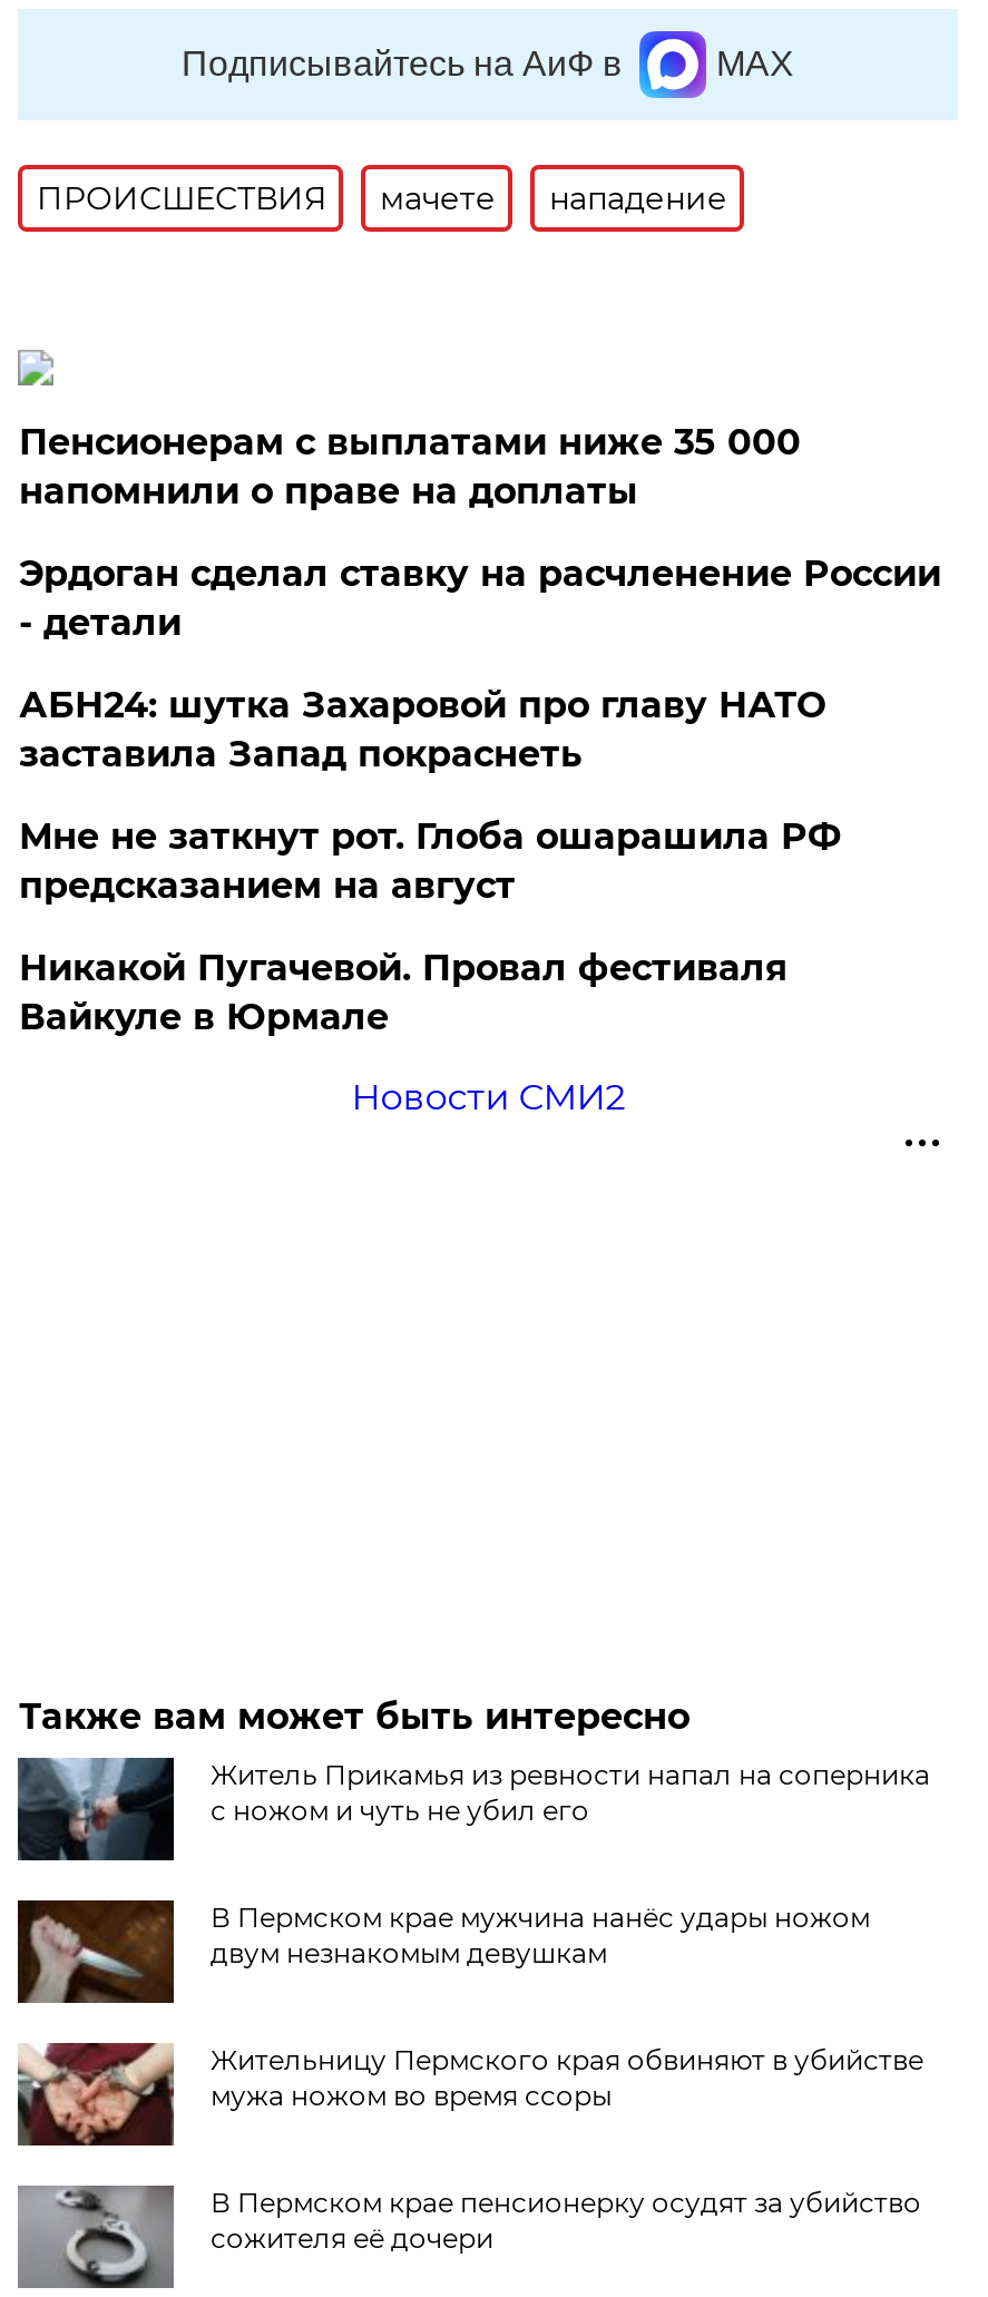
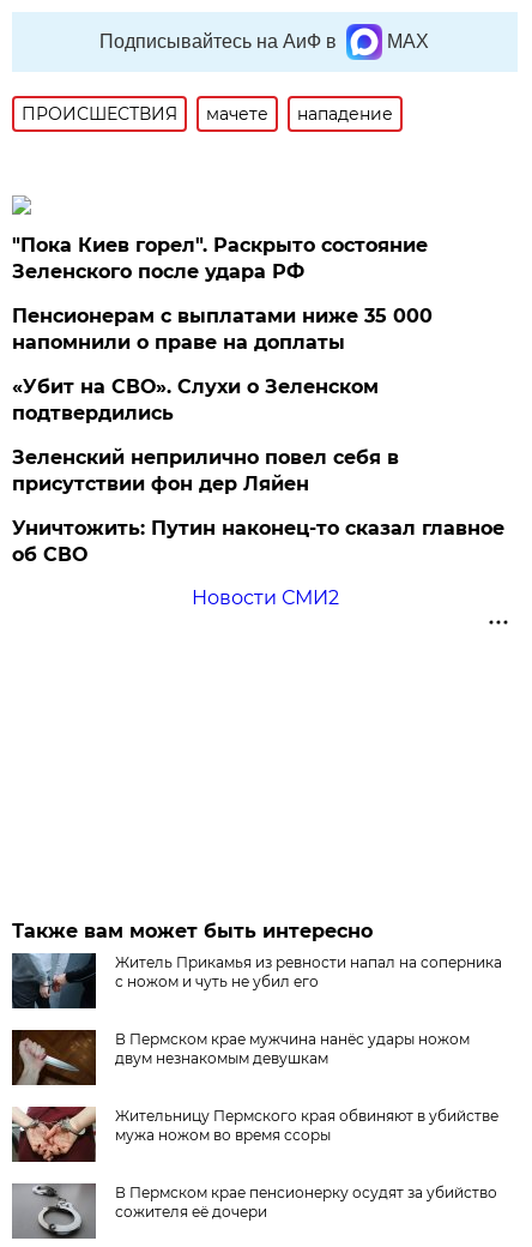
+ "Пока Киев горел". Раскрыто состояние
+ Зеленского после удара РФ

moved down: Пенсионерам с выплатами ниже 35 000 | напомнили о праве на доплаты

- Эрдоган сделал ставку на расчленение России
- - детали
- АБН24: шутка Захаровой про главу НАТО
- заставила Запад покраснеть
- Мне не заткнут рот. Глоба ошарашила РФ
- предсказанием на август
- Никакой Пугачевой. Провал фестиваля
- Вайкуле в Юрмале
+ «Убит на СВО». Слухи о Зеленском
+ подтвердились
+ Зеленский неприлично повел cебя в
+ присутствии фон дер Ляйен
+ Уничтожить: Путин наконец-то сказал главное
+ об СВО
